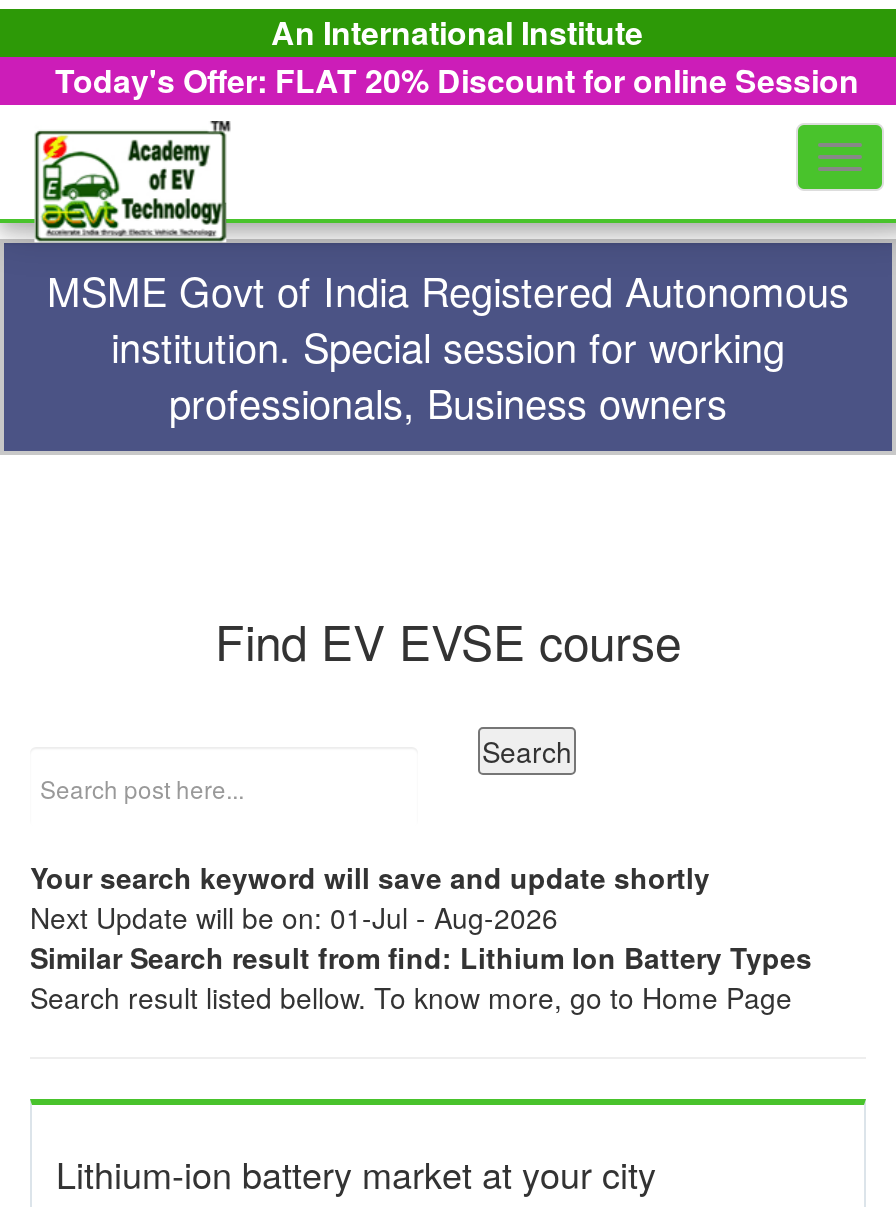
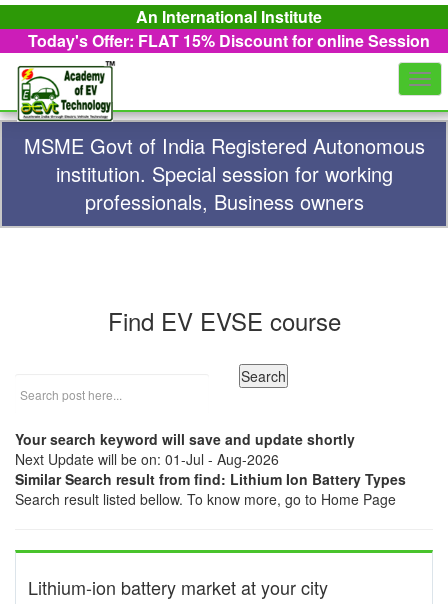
- Today's Offer: FLAT 20% Discount for online Session
+ Today's Offer: FLAT 15% Discount for online Session
